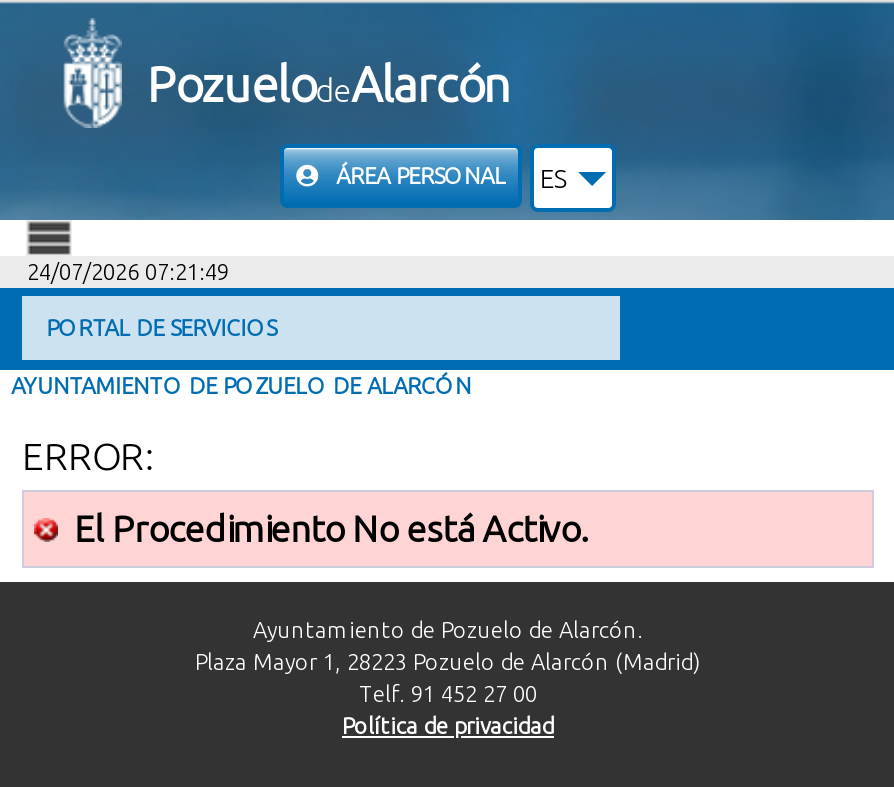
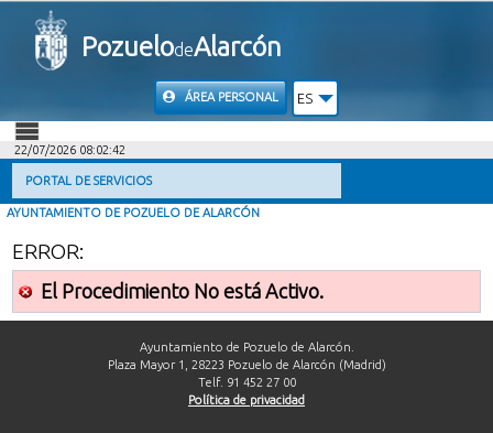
- 24/07/2026 07:21:49
+ 22/07/2026 08:02:42
